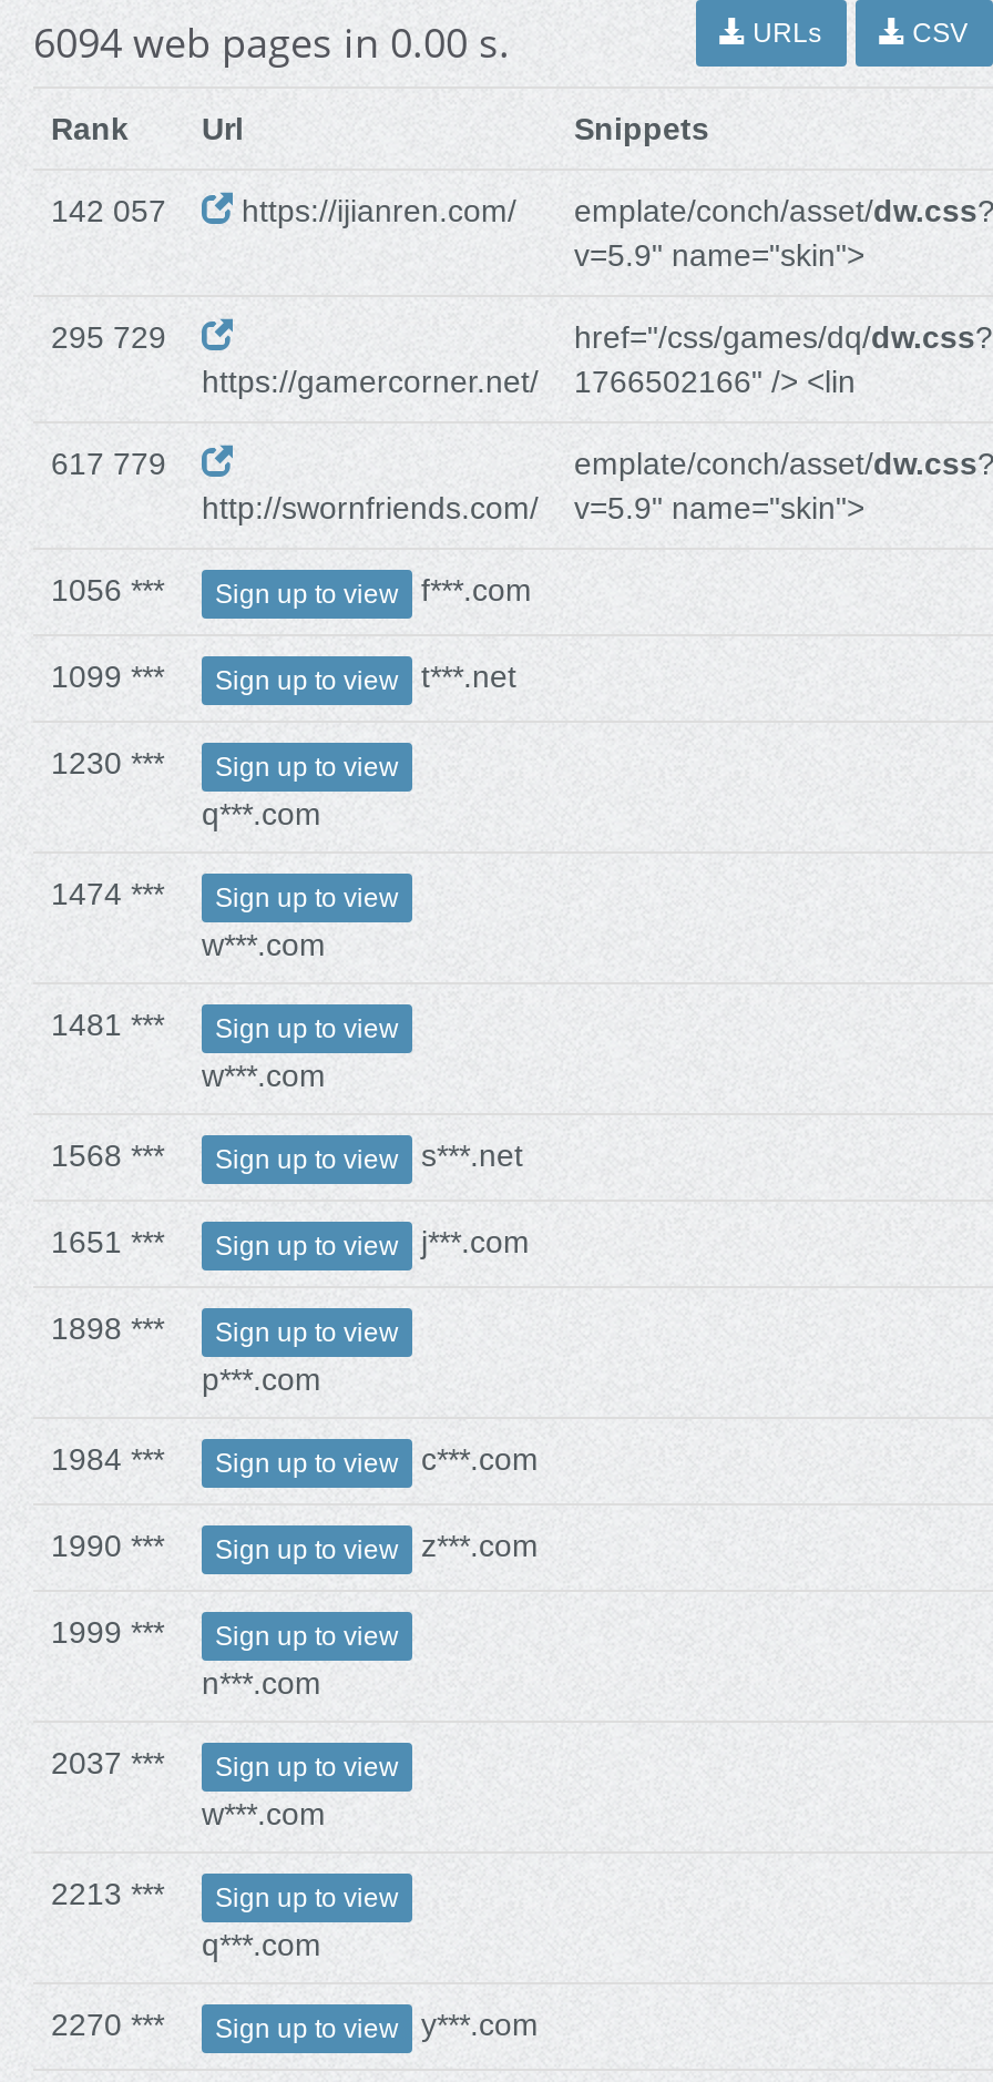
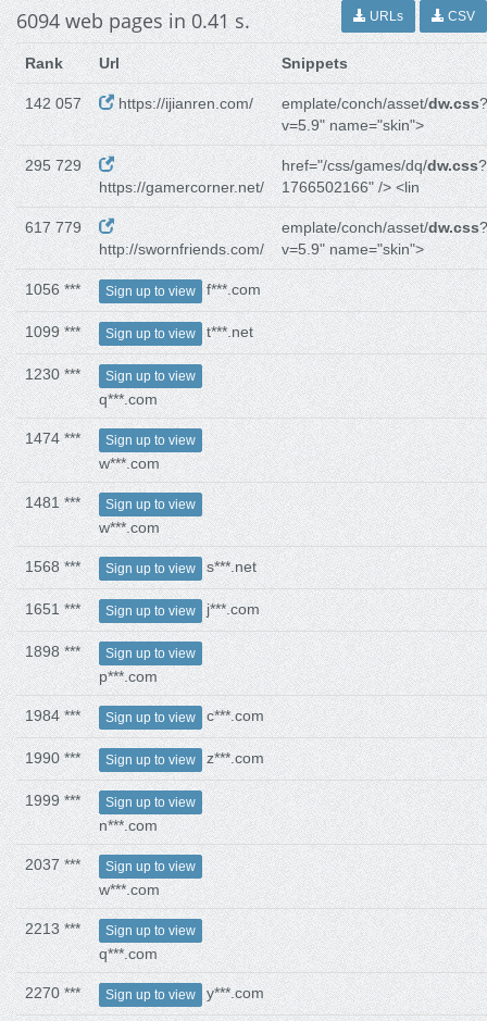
- 6094 web pages in 0.00 s.
+ 6094 web pages in 0.41 s.
